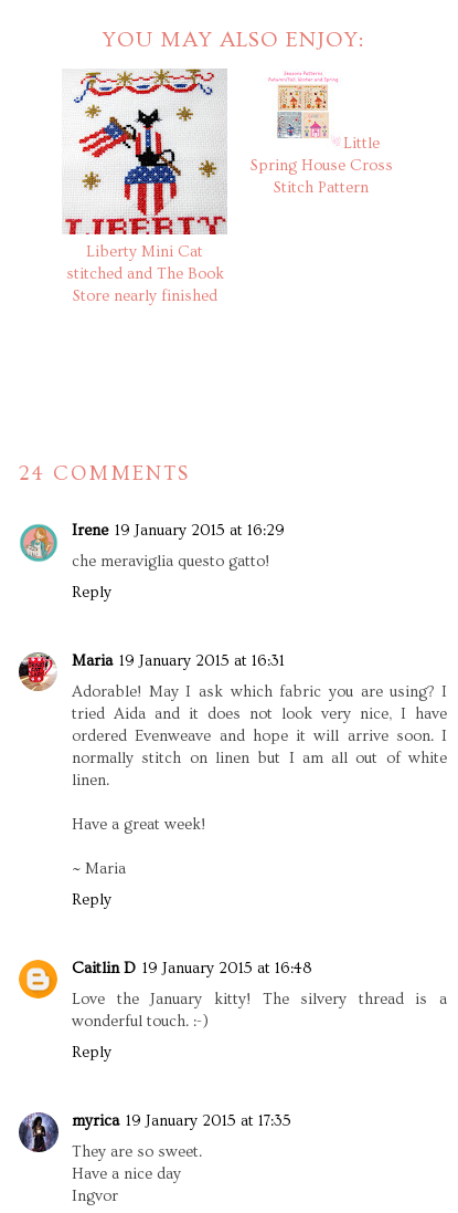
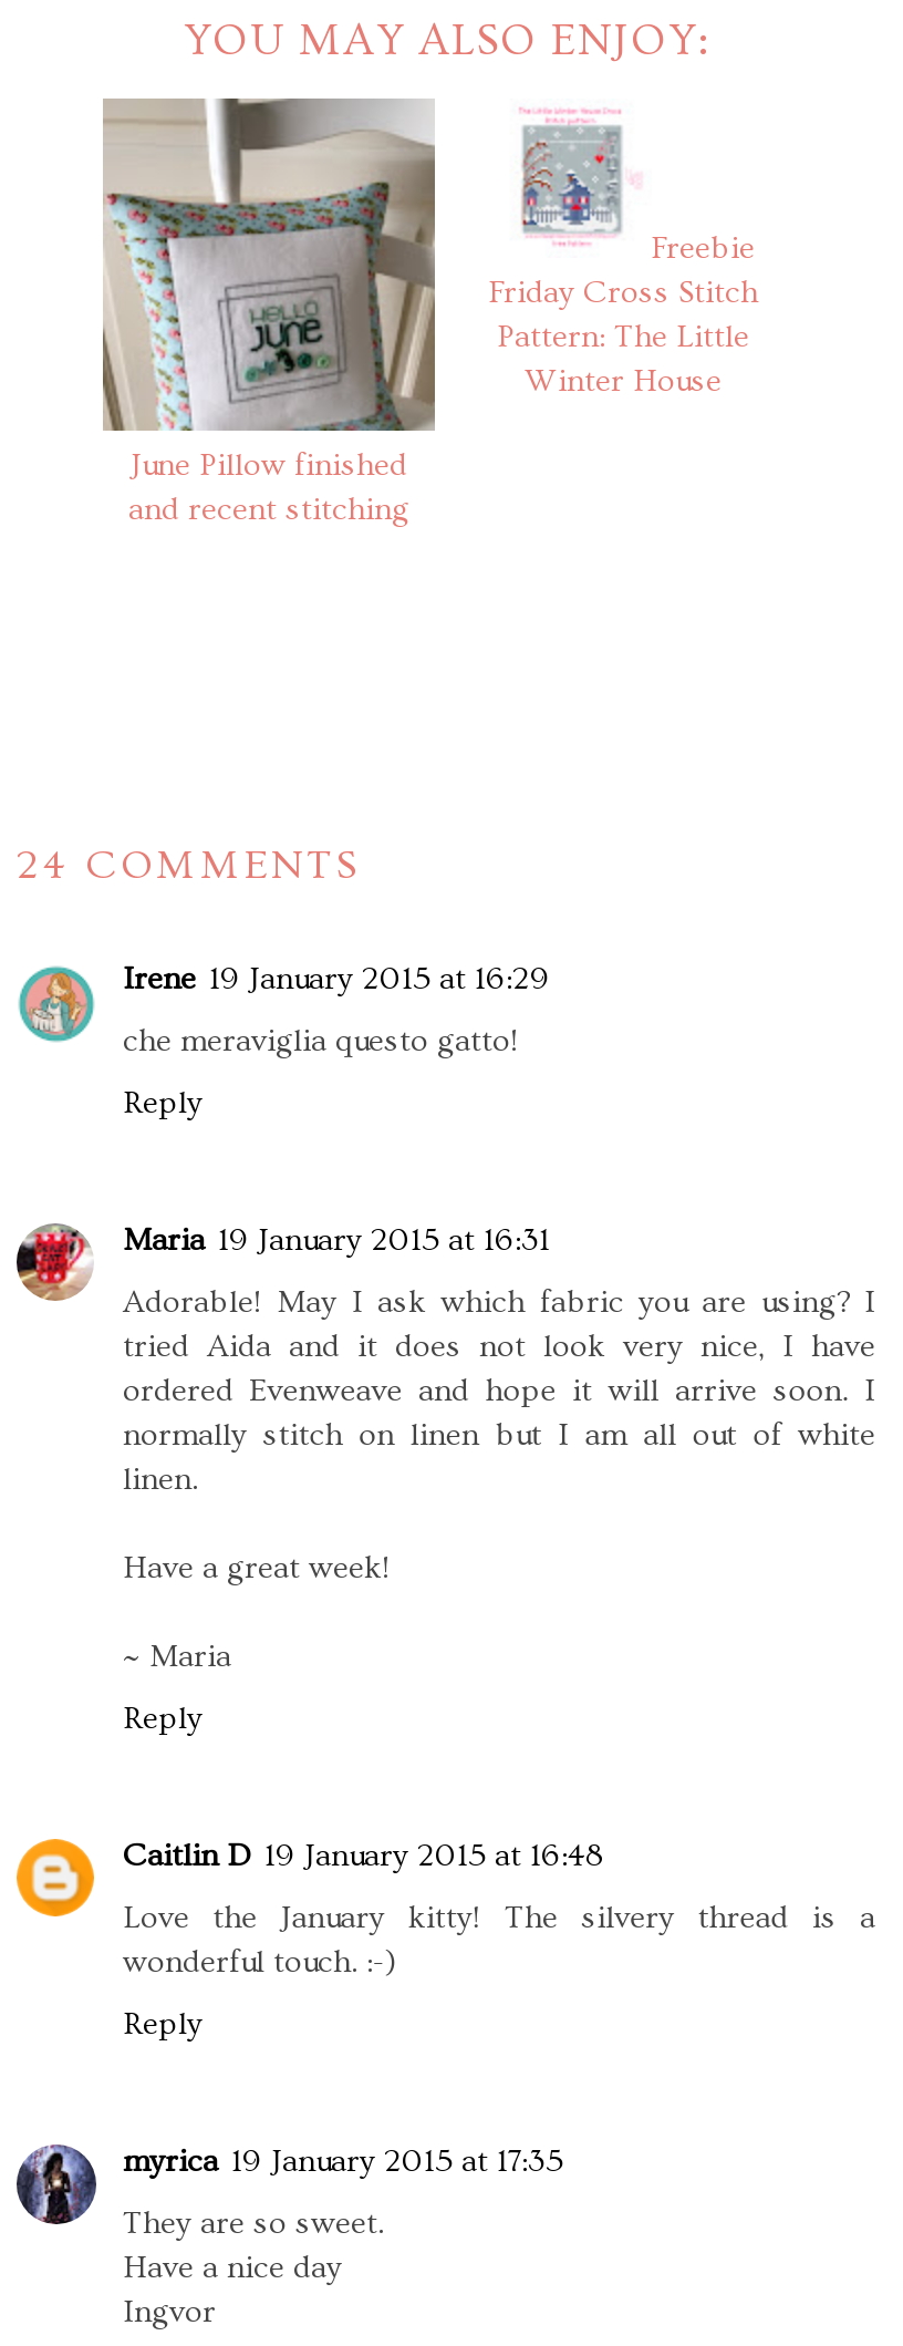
- [image]
- Liberty Mini Cat
- stitched and The Book
- Store nearly finished
+ [image]
+ June Pillow finished
+ and recent stitching

- [image]
- Little
- Spring House Cross
- Stitch Pattern
+ [image]
+ Freebie
+ Friday Cross Stitch
+ Pattern: The Little
+ Winter House
